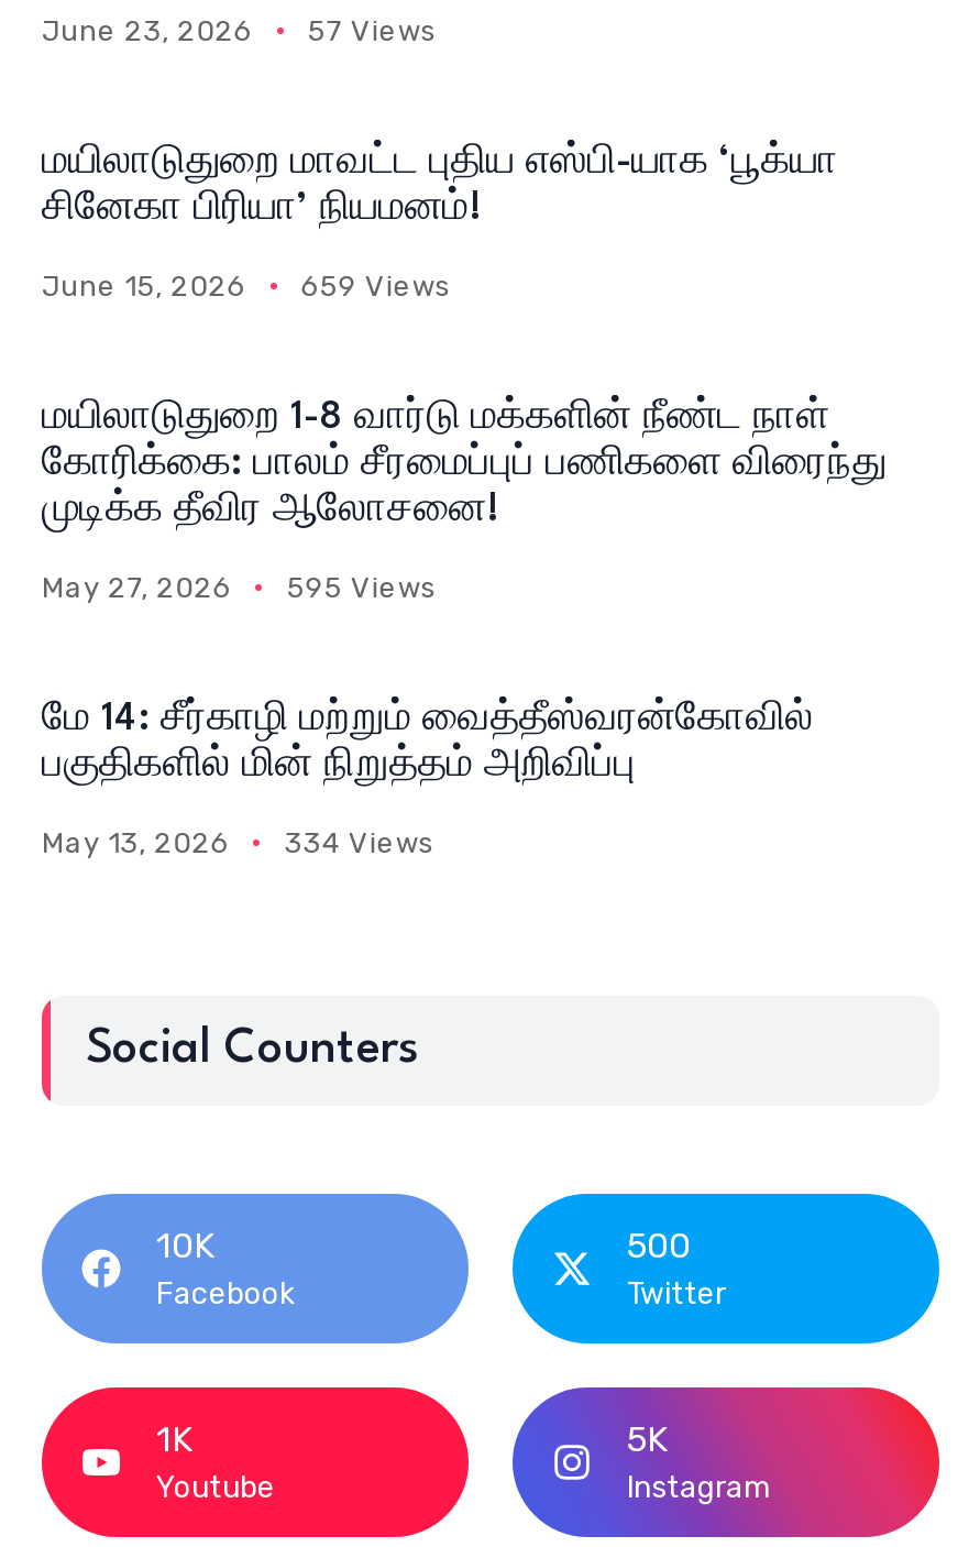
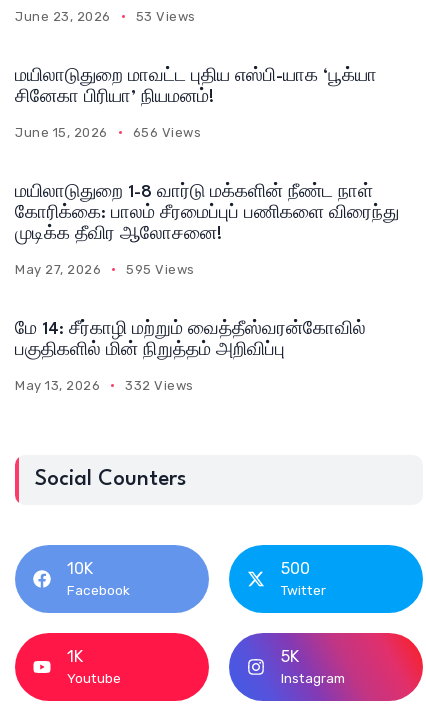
- June 23, 2026 57 Views
+ June 23, 2026 53 Views

- June 15, 2026 659 Views
+ June 15, 2026 656 Views

- May 13, 2026 334 Views
+ May 13, 2026 332 Views
